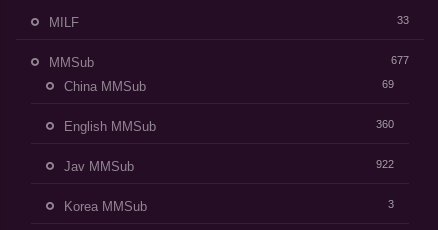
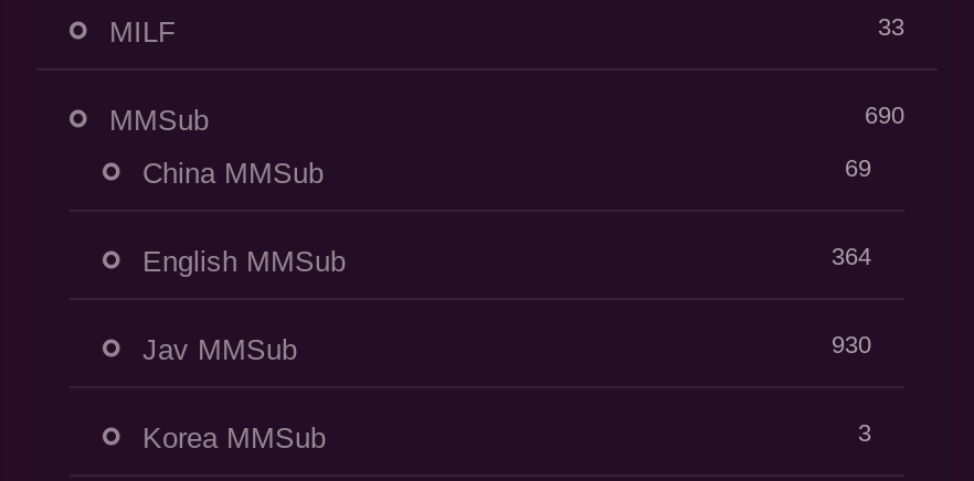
- 677
+ 690

- 360
+ 364

- 922
+ 930
